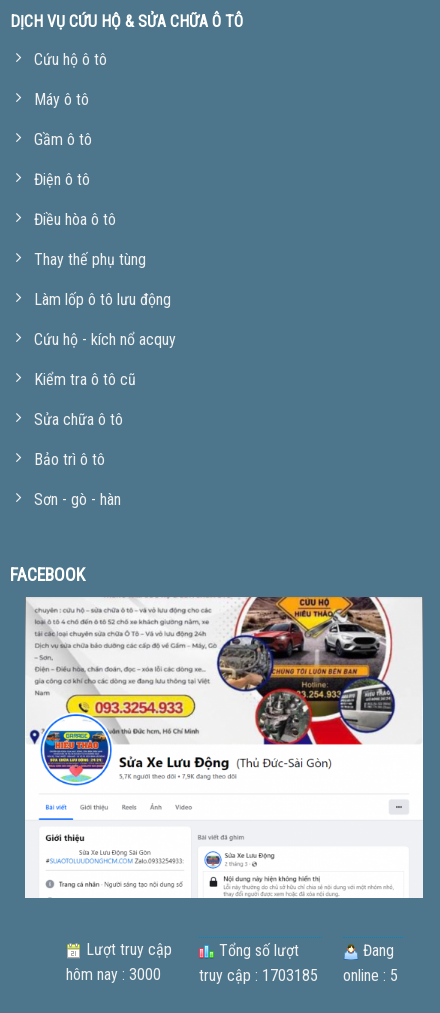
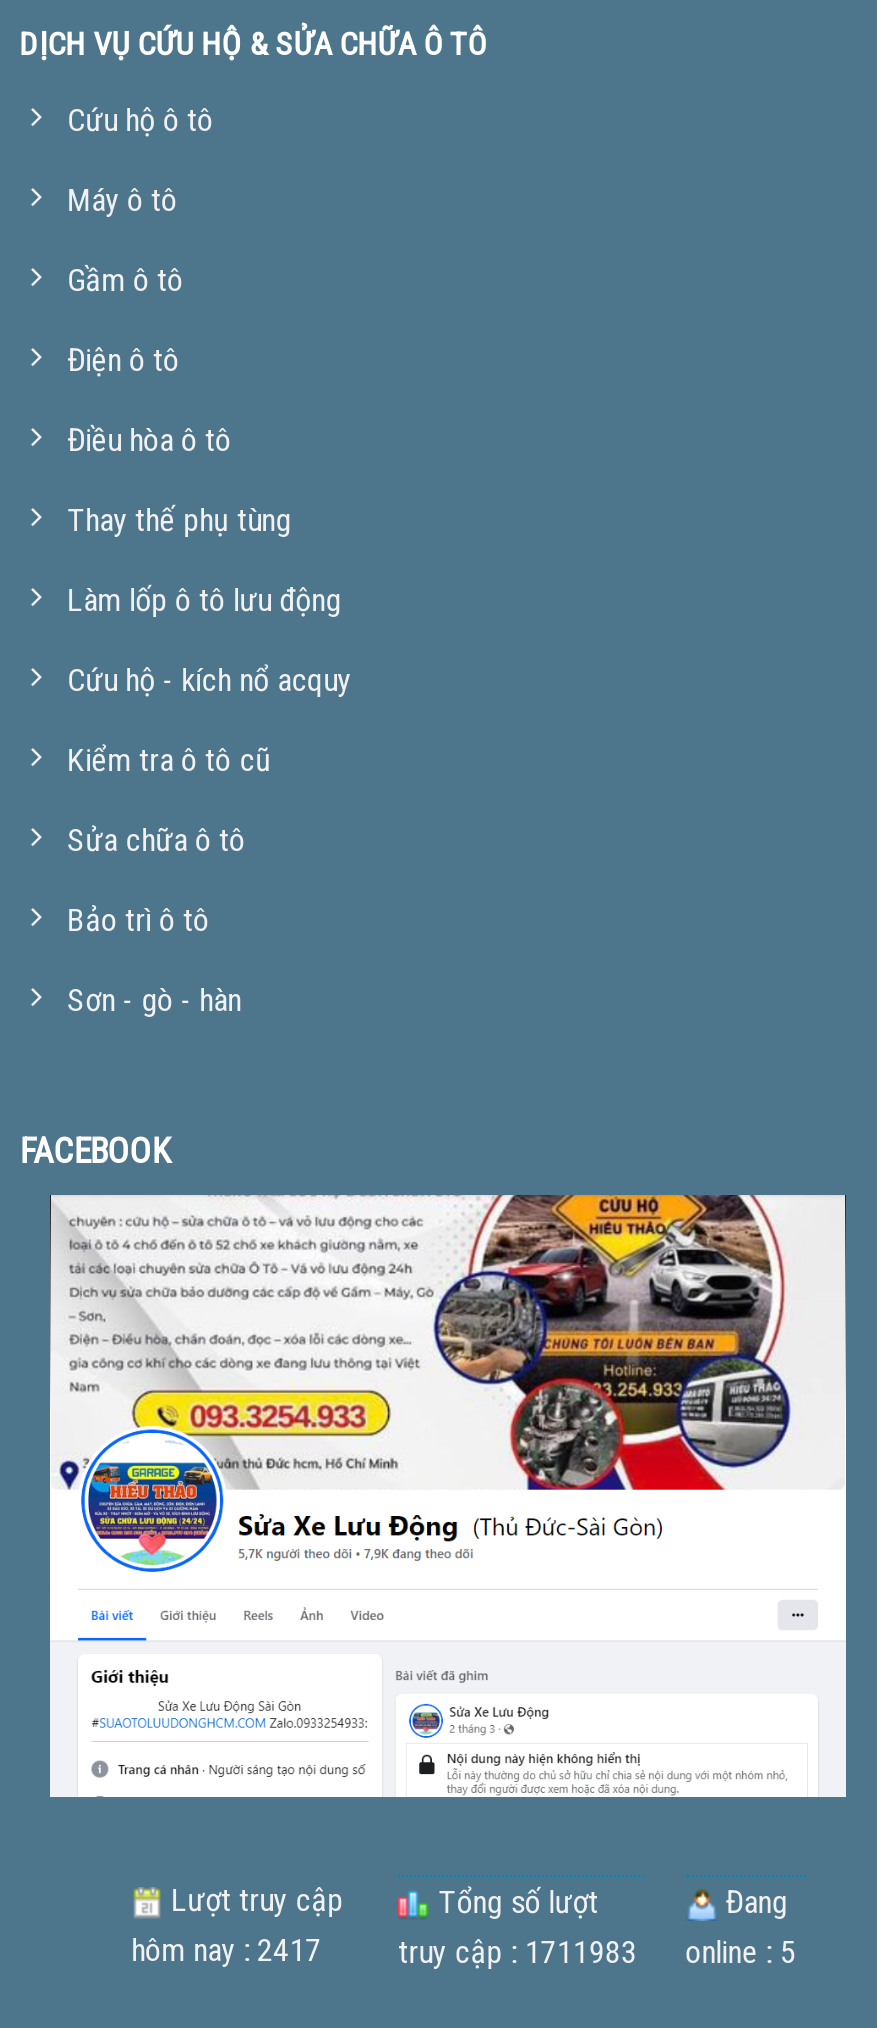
- hôm nay : 3000
+ hôm nay : 2417

- truy cập : 1703185 online : 5
+ truy cập : 1711983 online : 5
